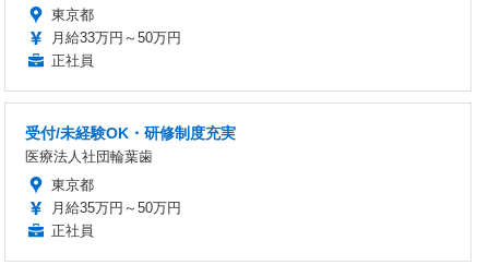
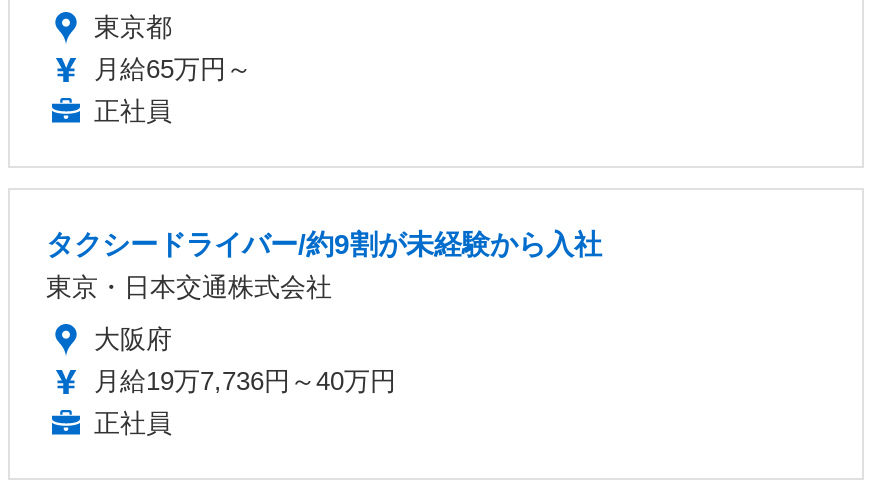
- 月給33万円～50万円
+ 月給65万円～

- 受付/未経験OK・研修制度充実
- 医療法人社団輪葉歯
+ タクシードライバー/約9割が未経験から入社
+ 東京・日本交通株式会社

- 東京都
- 月給35万円～50万円
+ 大阪府
+ 月給19万7,736円～40万円
